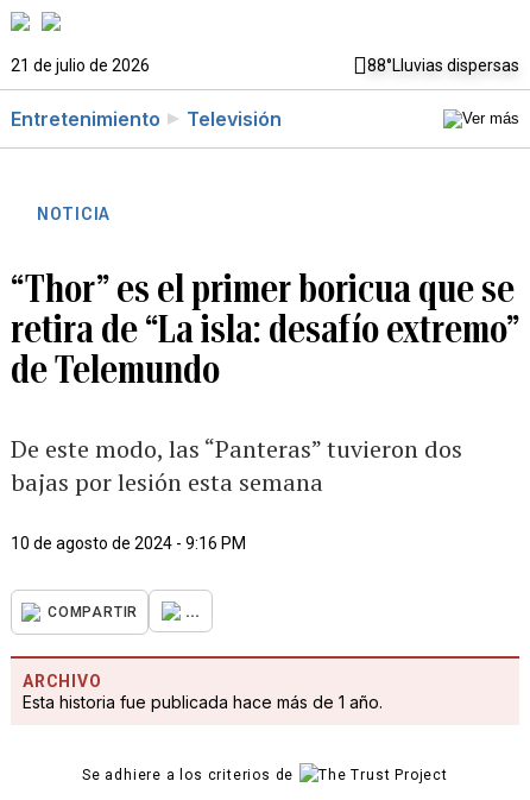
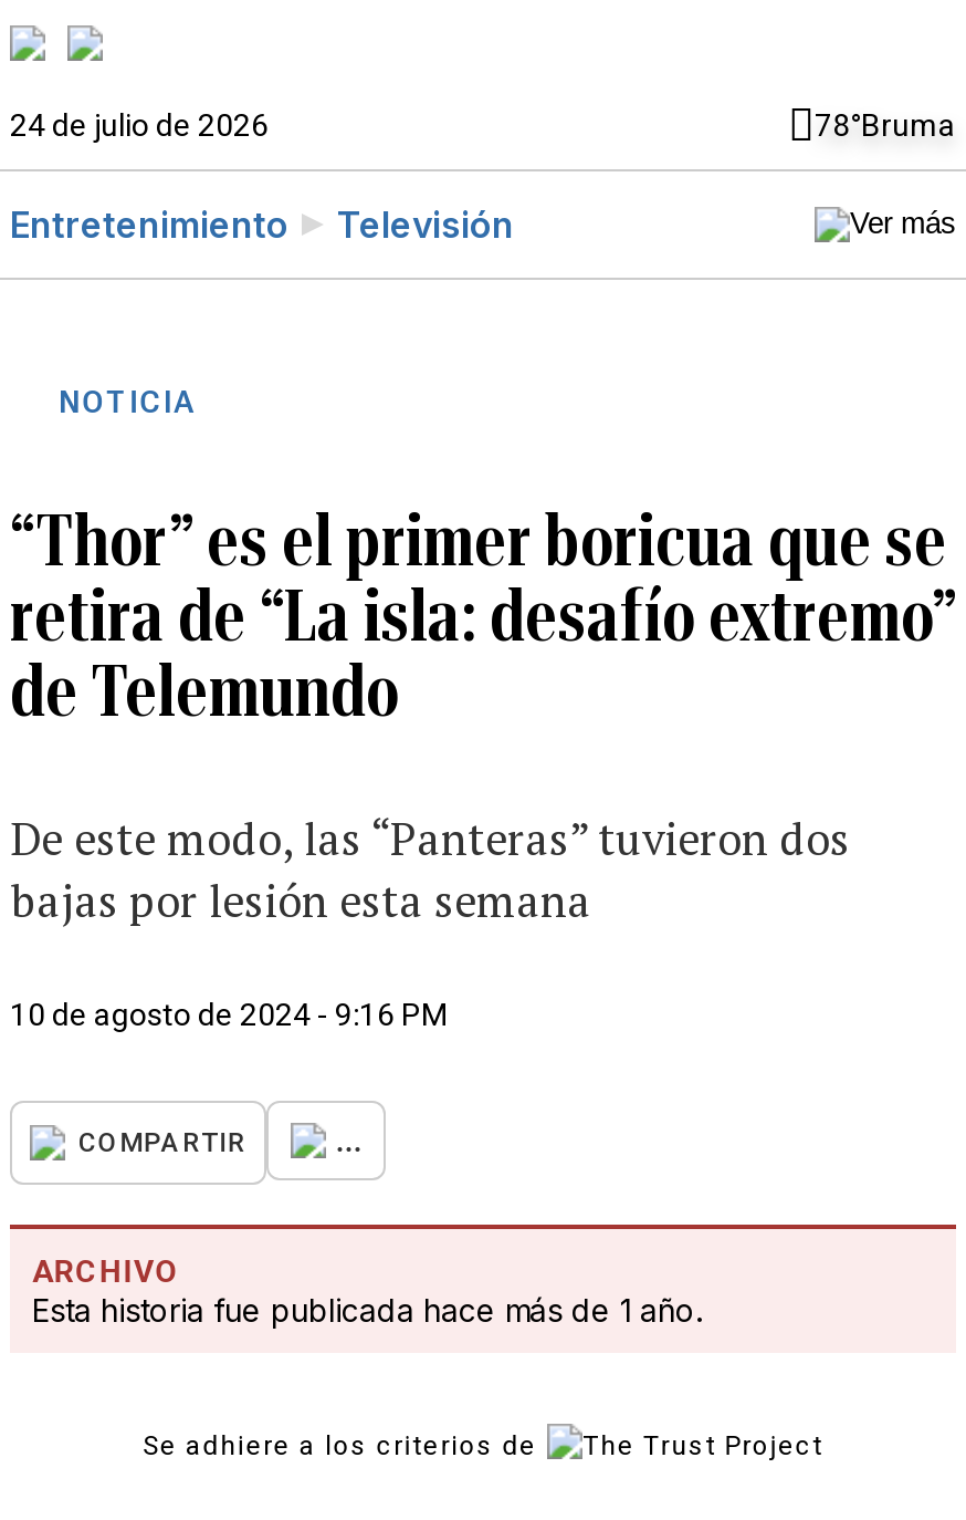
- 21 de julio de 2026
- 88°Lluvias dispersas
+ 24 de julio de 2026
+ 78°Bruma
